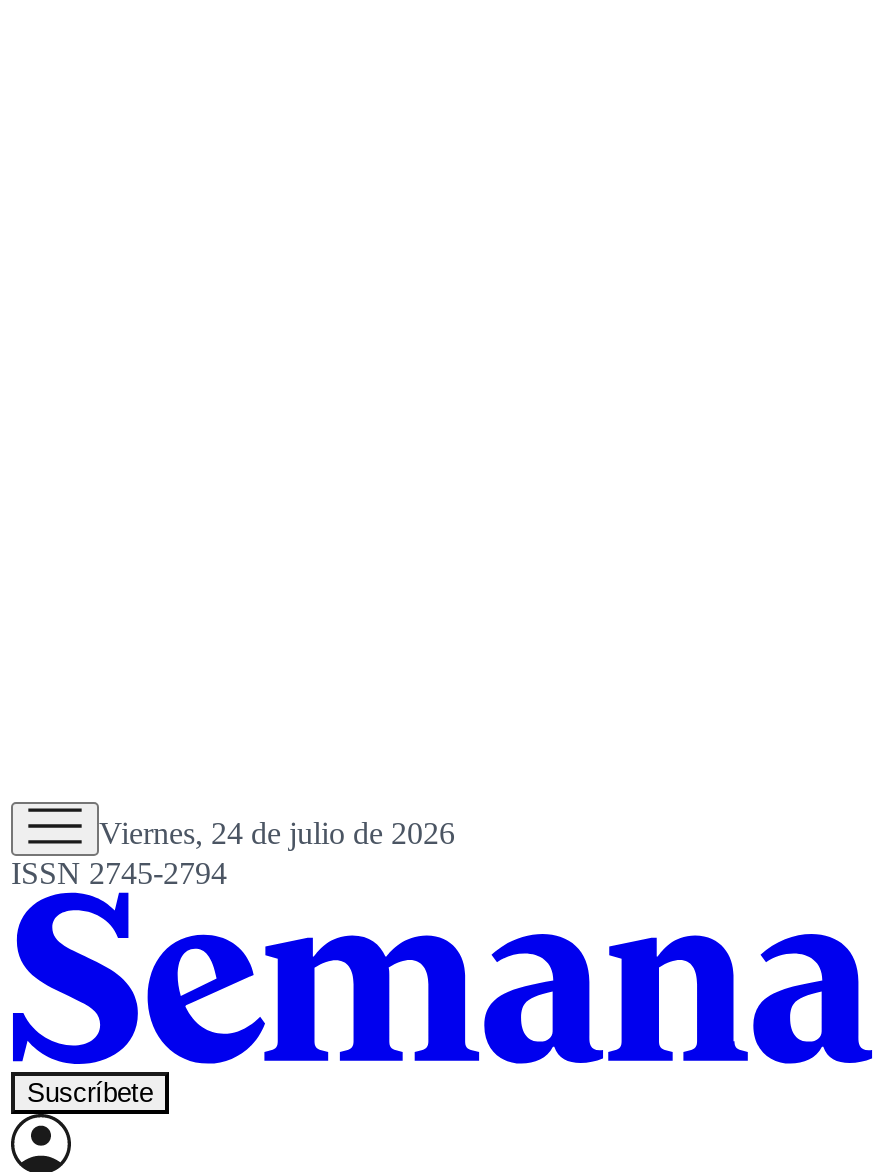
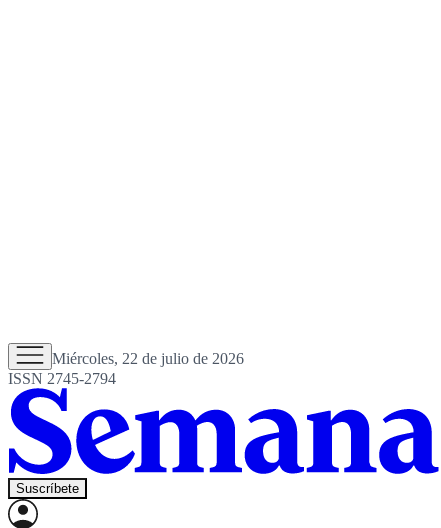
- Viernes, 24 de julio de 2026
+ Miércoles, 22 de julio de 2026
